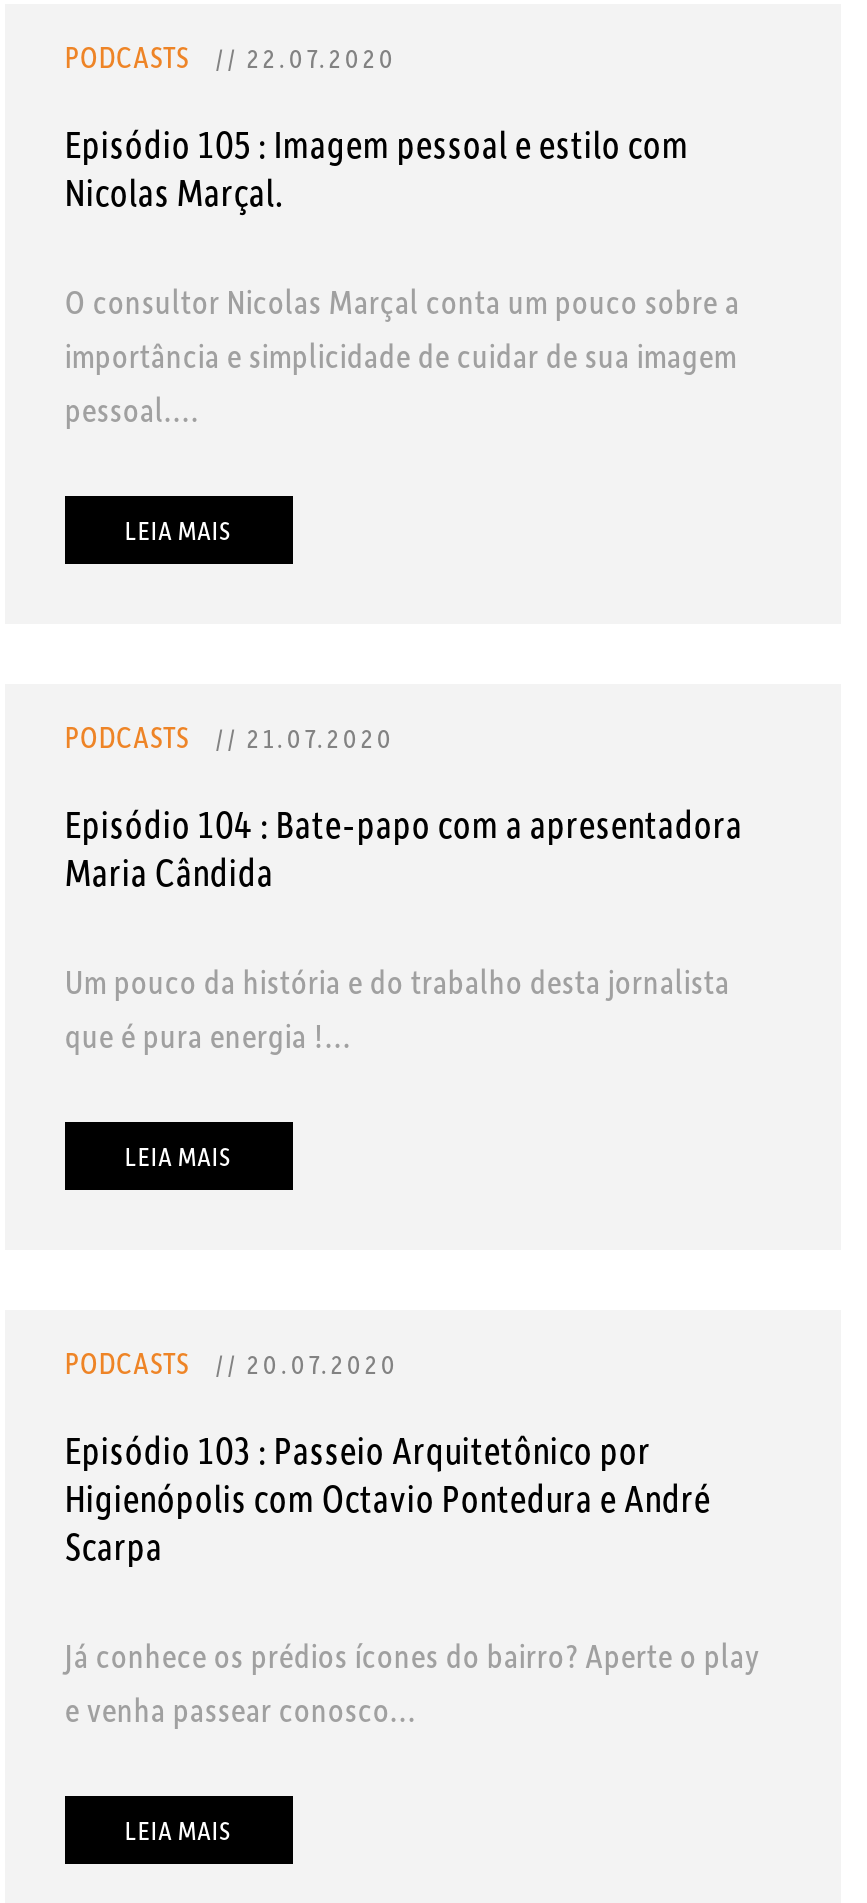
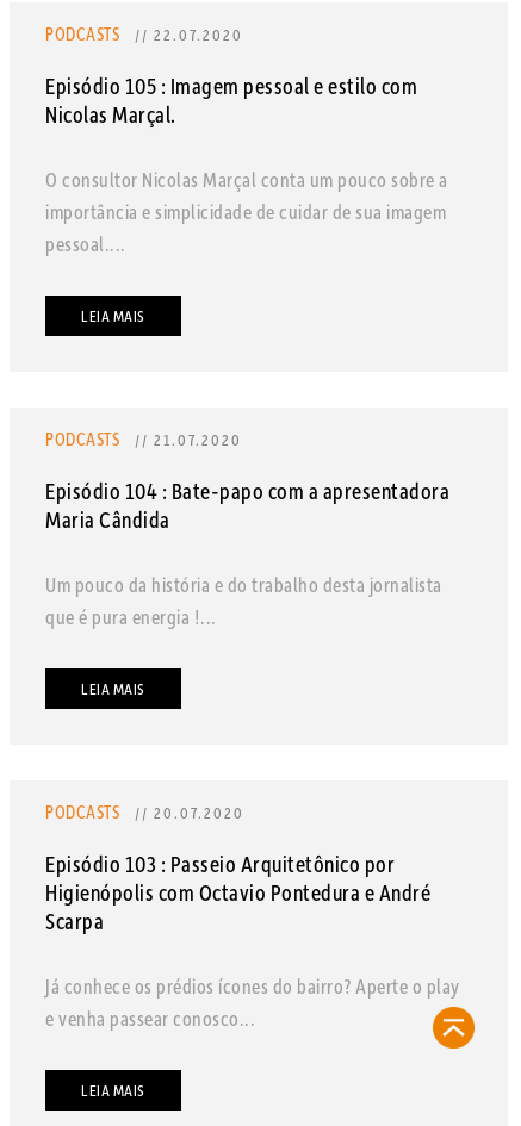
+ [image]
